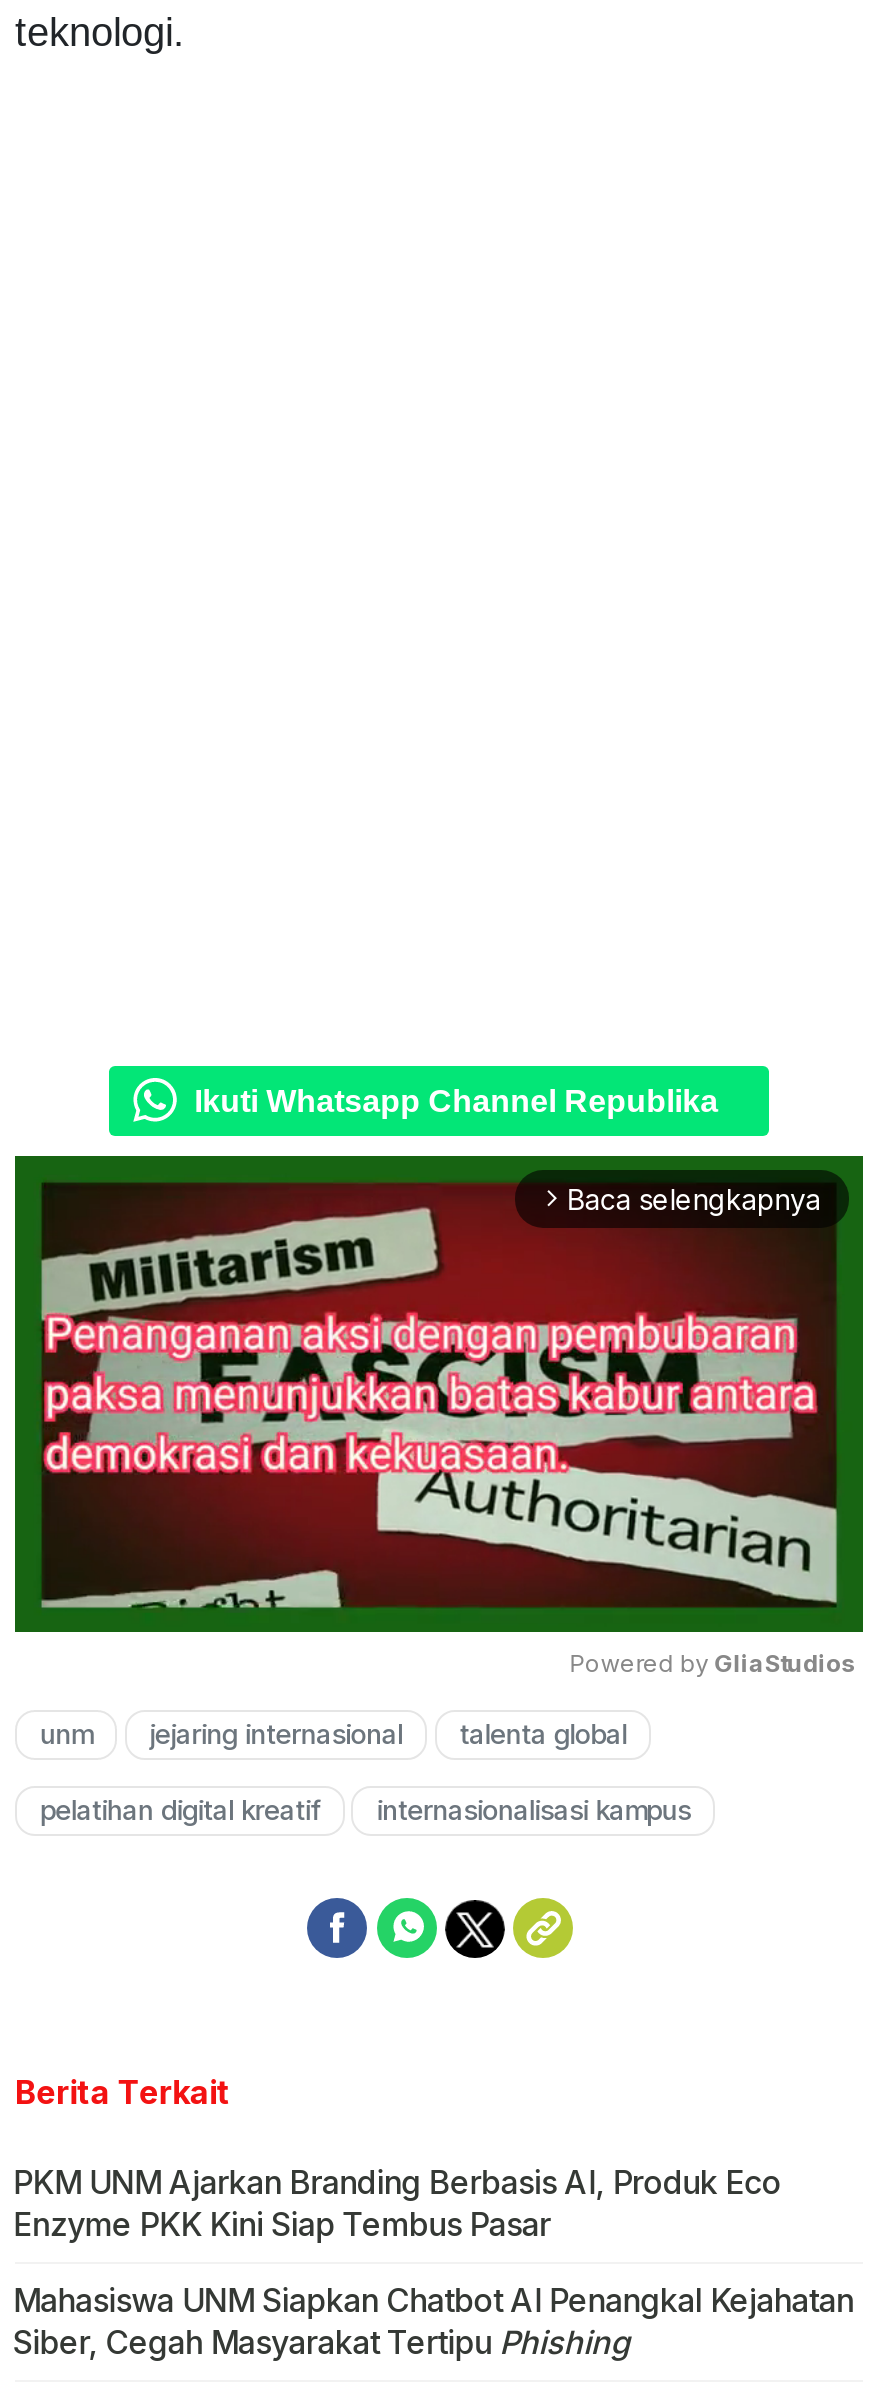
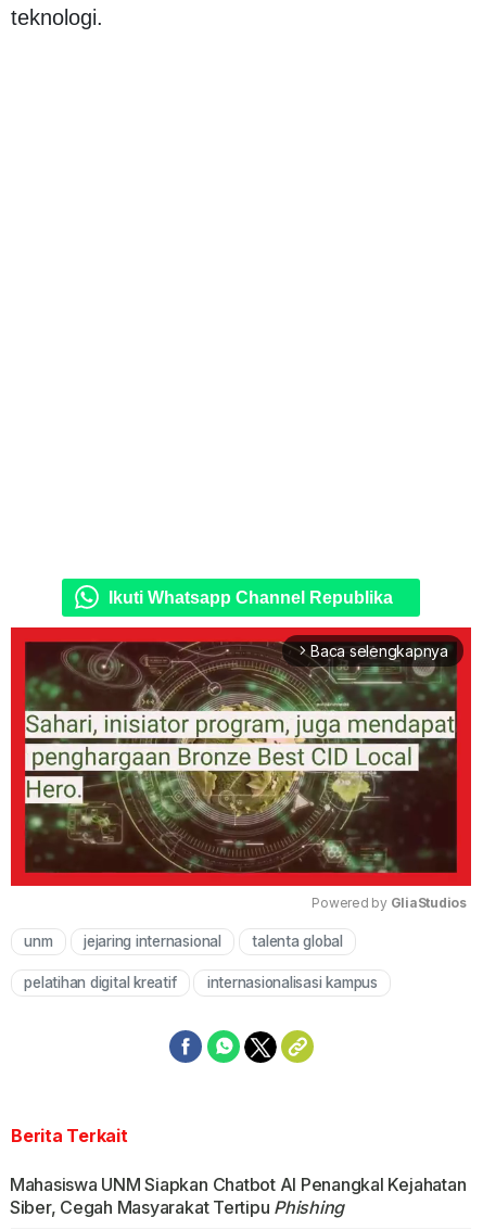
- [image]
+ [image]

- PKM UNM Ajarkan Branding Berbasis AI, Produk Eco
- Enzyme PKK Kini Siap Tembus Pasar
